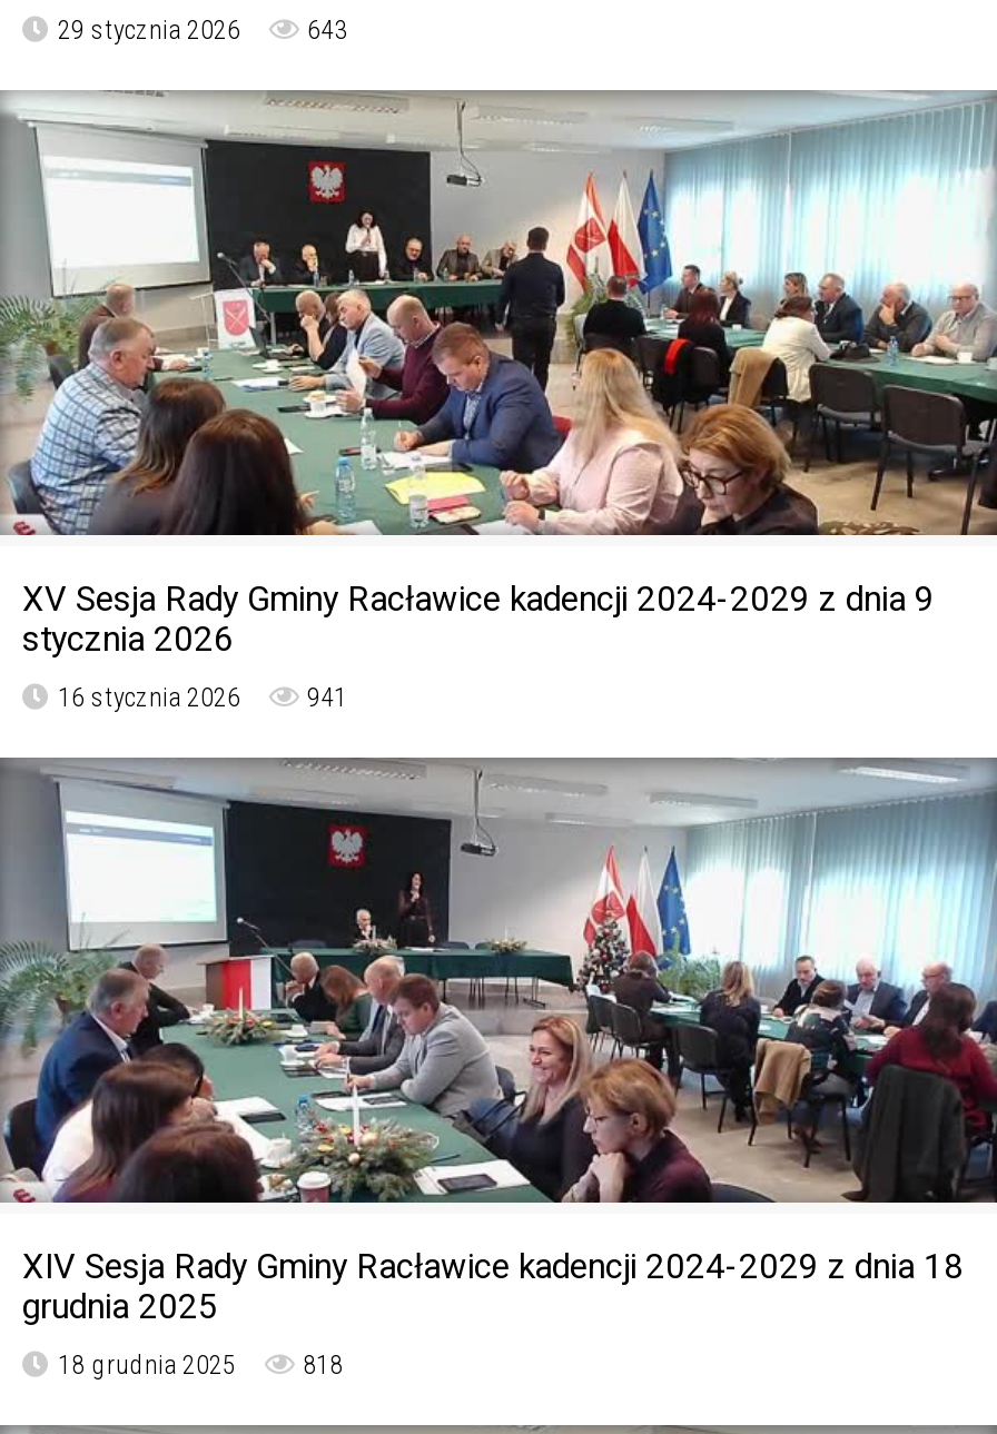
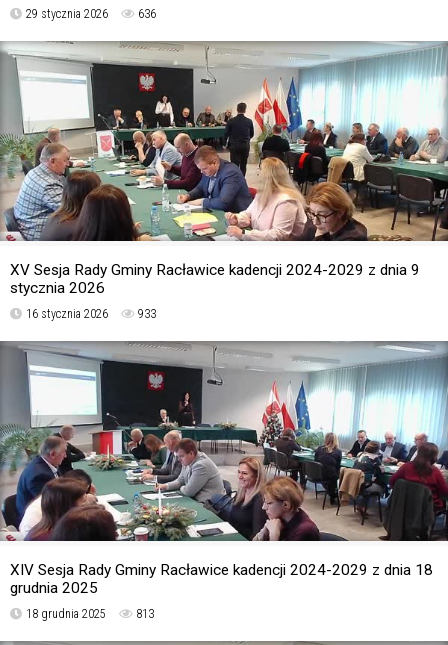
- 29 stycznia 2026 643
+ 29 stycznia 2026 636

- 16 stycznia 2026 941
+ 16 stycznia 2026 933

- 18 grudnia 2025 818
+ 18 grudnia 2025 813
